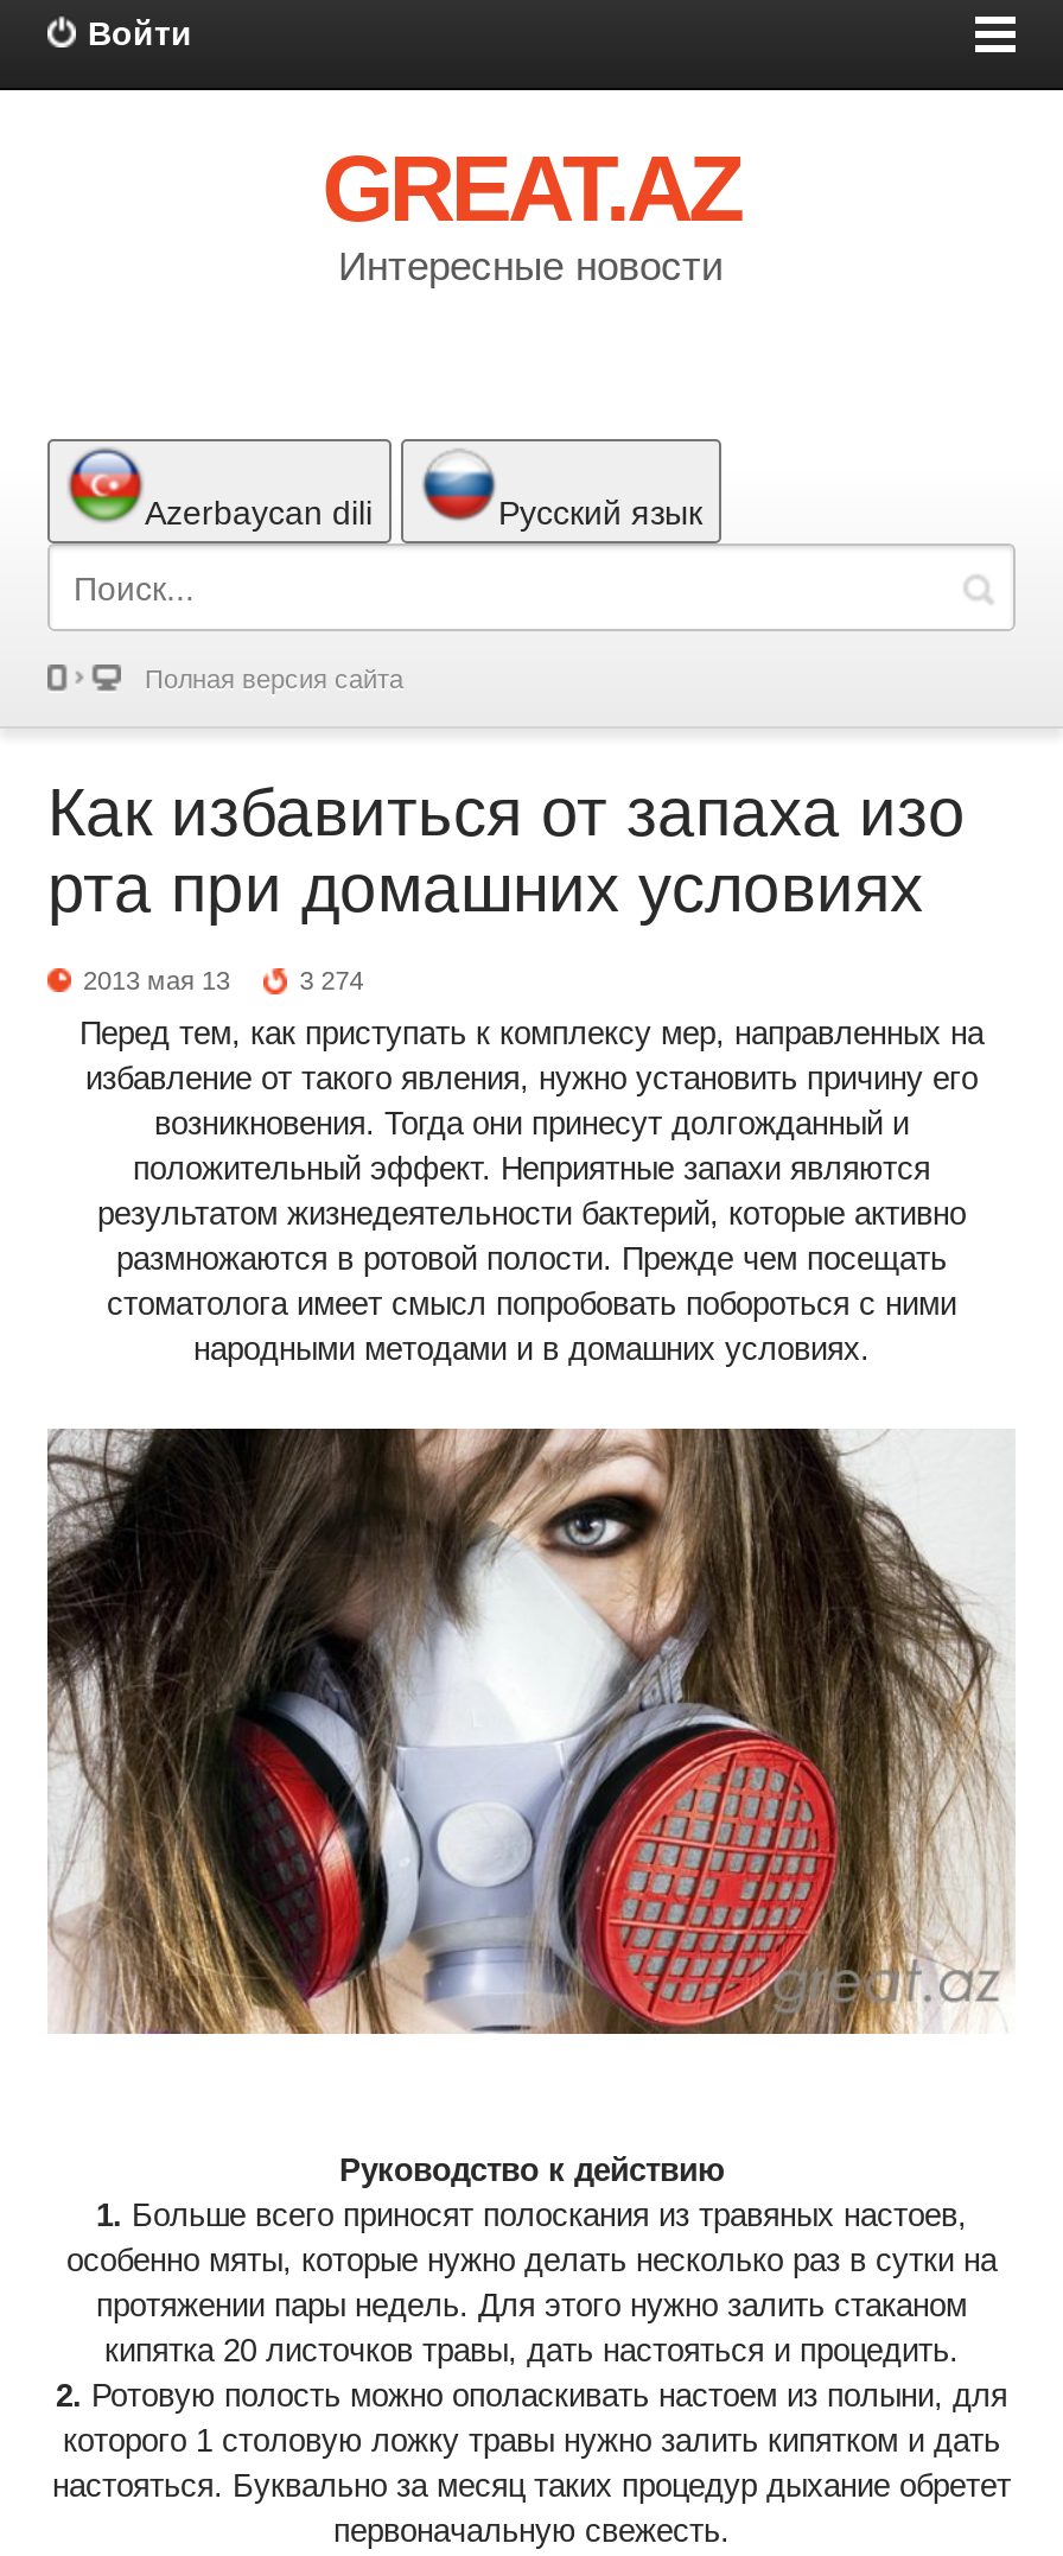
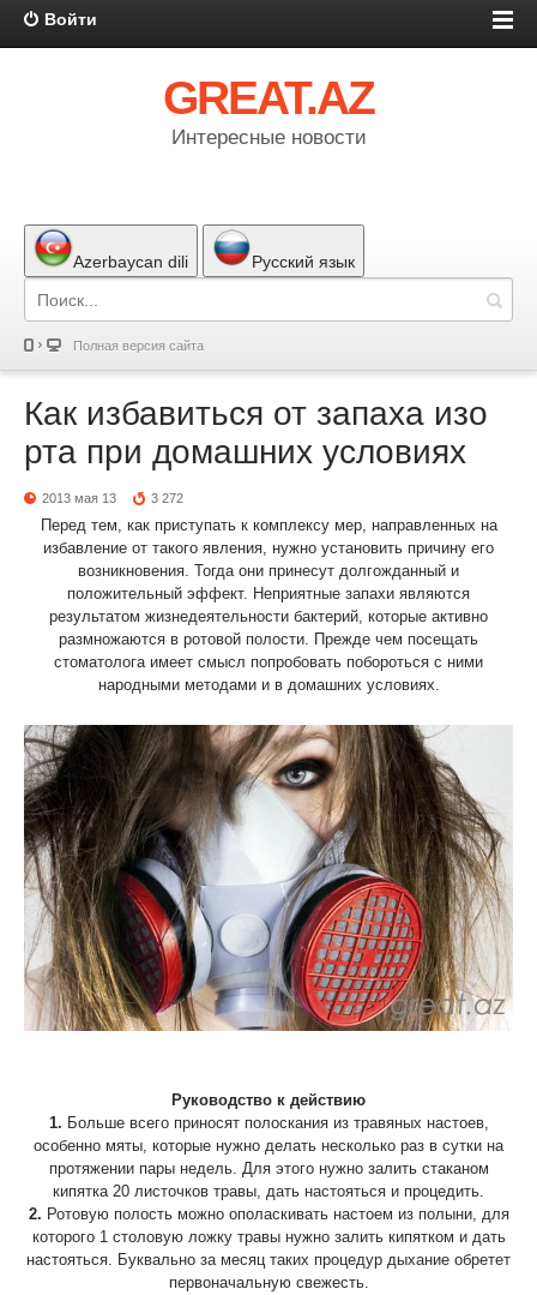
- 3 274
+ 3 272
